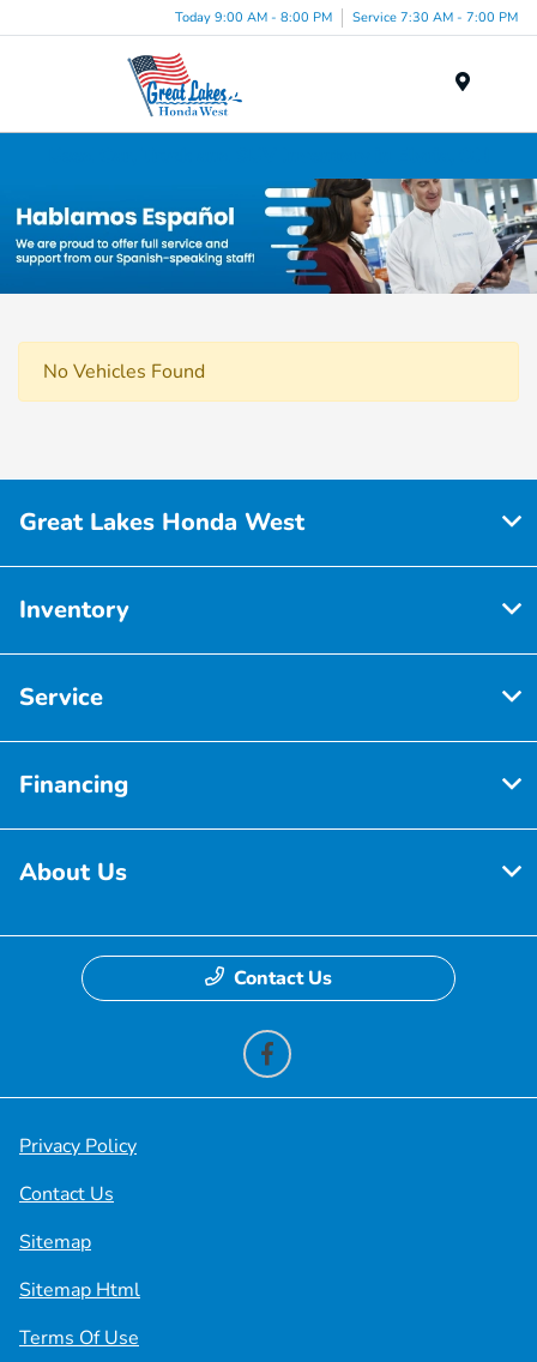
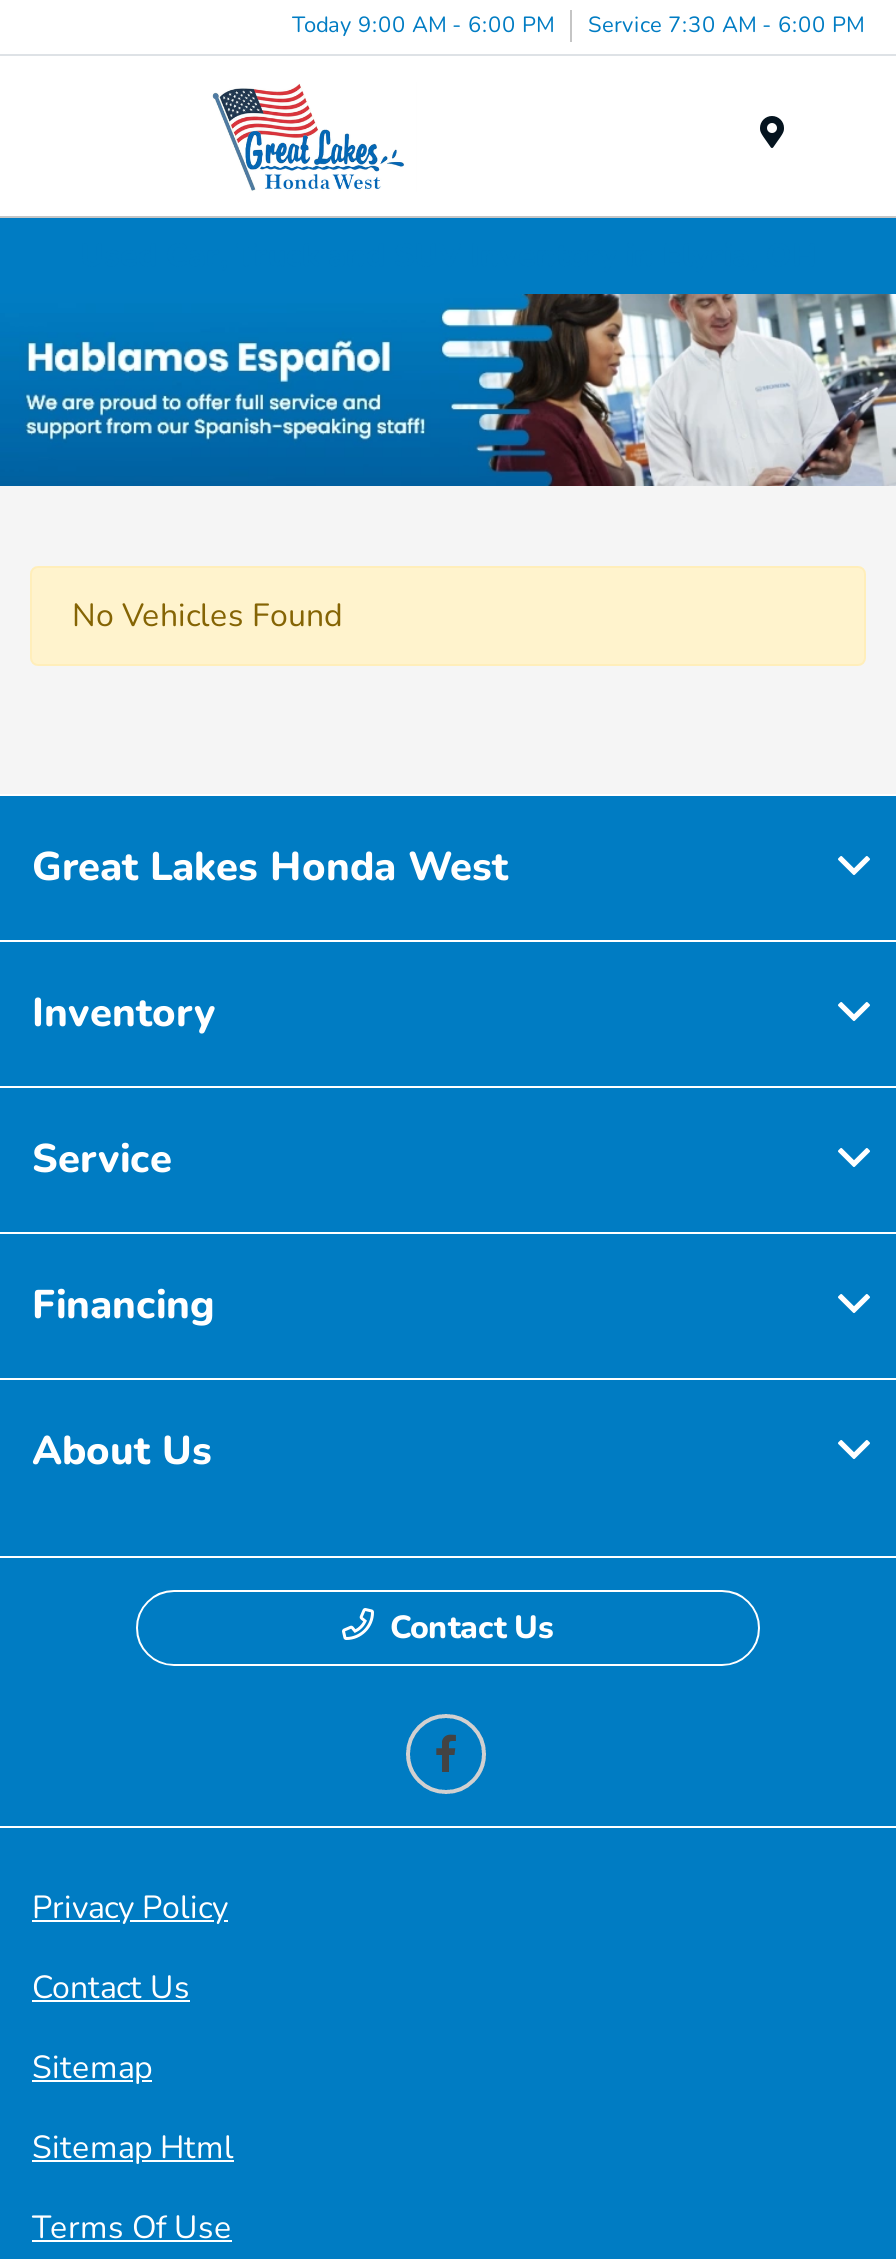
- Today 9:00 AM - 8:00 PM
+ Today 9:00 AM - 6:00 PM

- Service 7:30 AM - 7:00 PM
+ Service 7:30 AM - 6:00 PM
